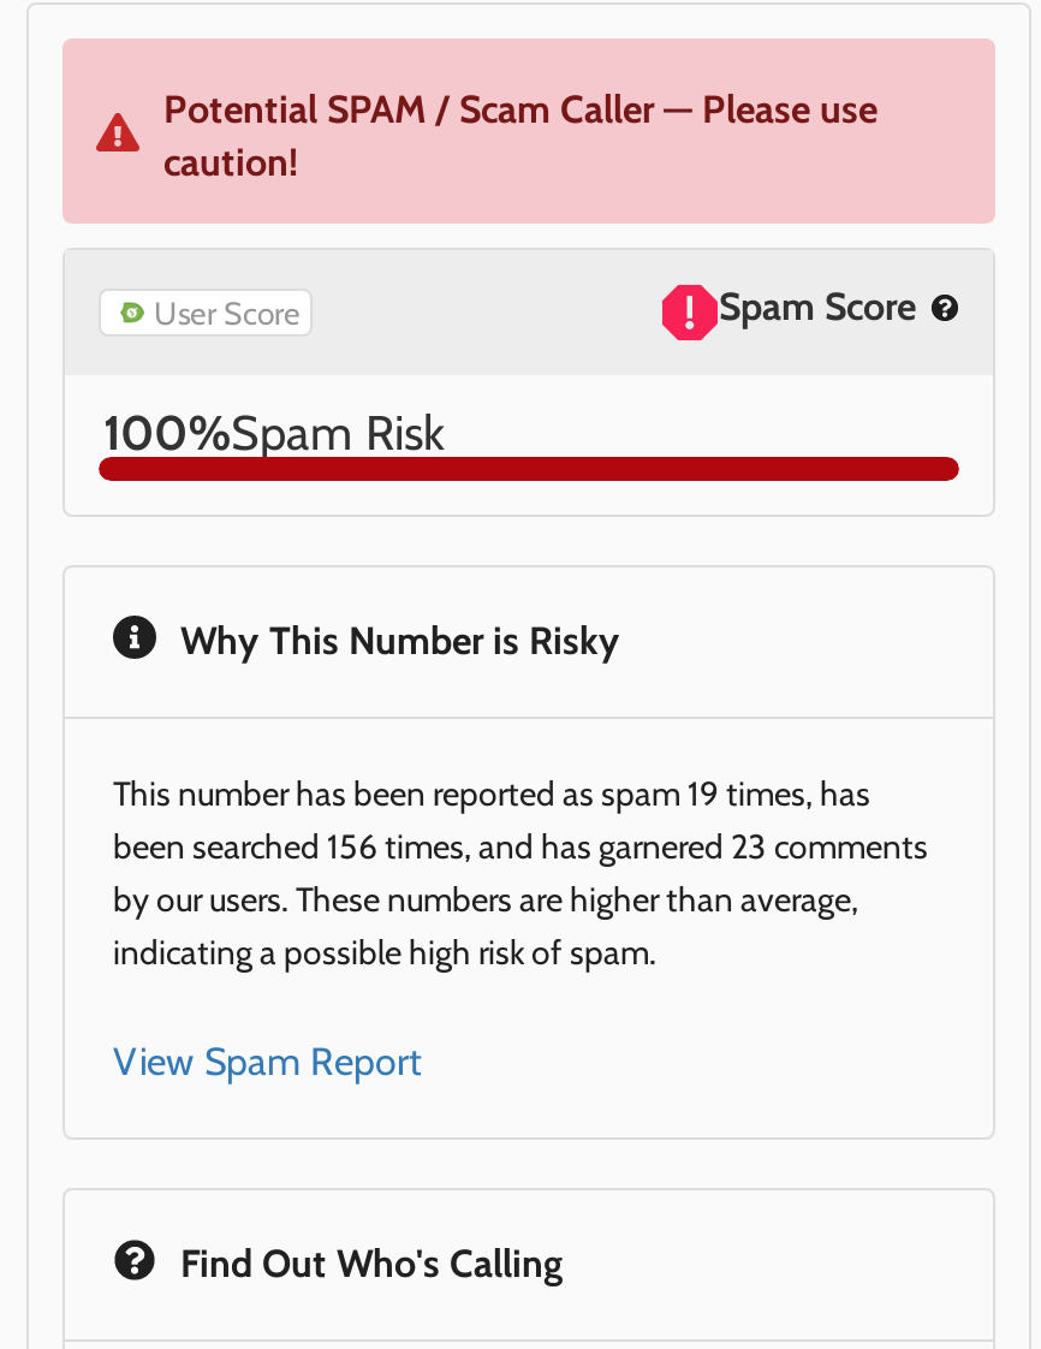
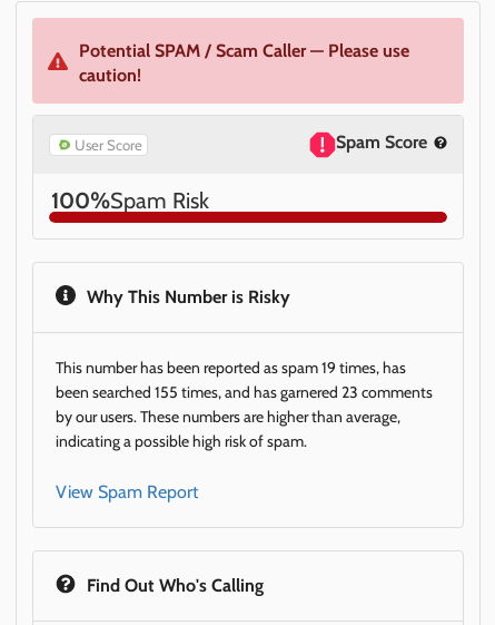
- been searched 156 times, and has garnered 23 comments
+ been searched 155 times, and has garnered 23 comments
